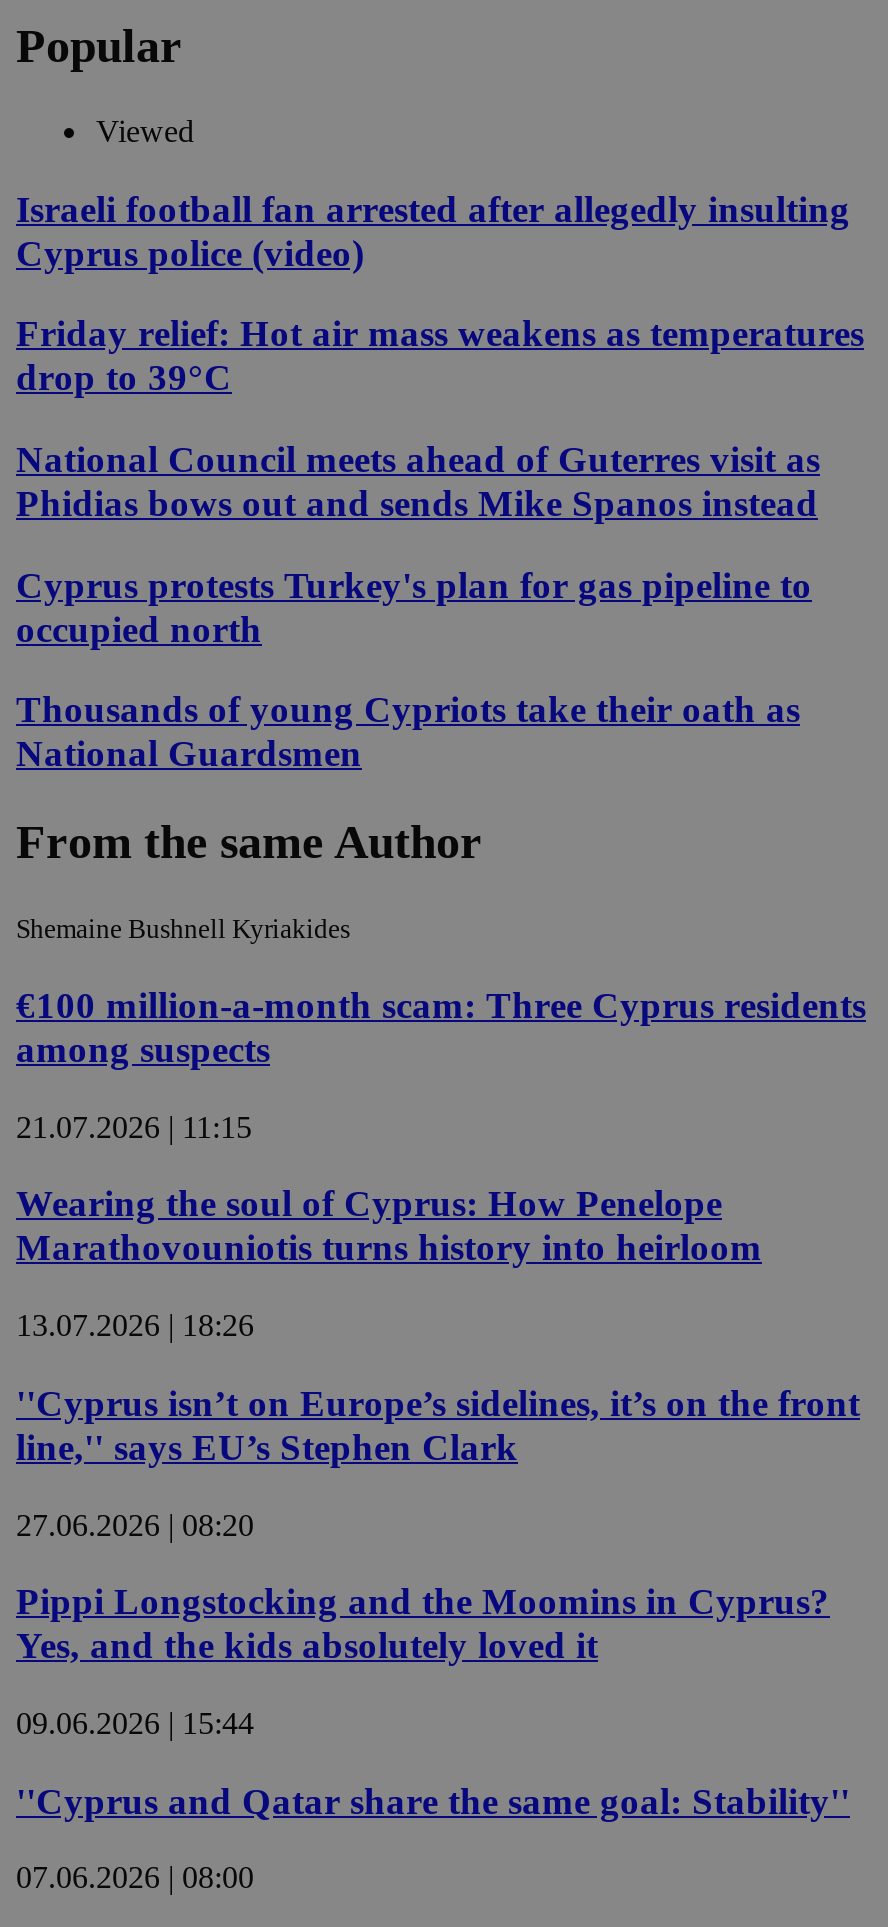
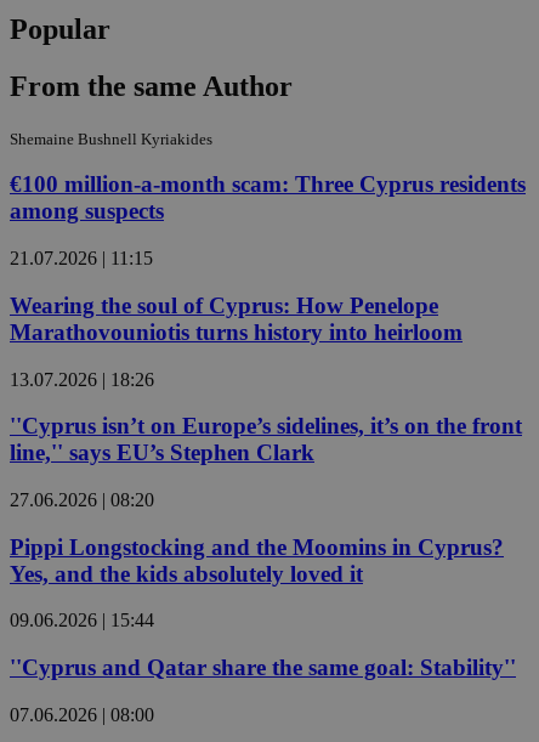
- Viewed
- Israeli football fan arrested after allegedly insulting
- Cyprus police (video)
- Friday relief: Hot air mass weakens as temperatures
- drop to 39°C
- National Council meets ahead of Guterres visit as
- Phidias bows out and sends Mike Spanos instead
- Cyprus protests Turkey's plan for gas pipeline to
- occupied north
- Thousands of young Cypriots take their oath as
- National Guardsmen
